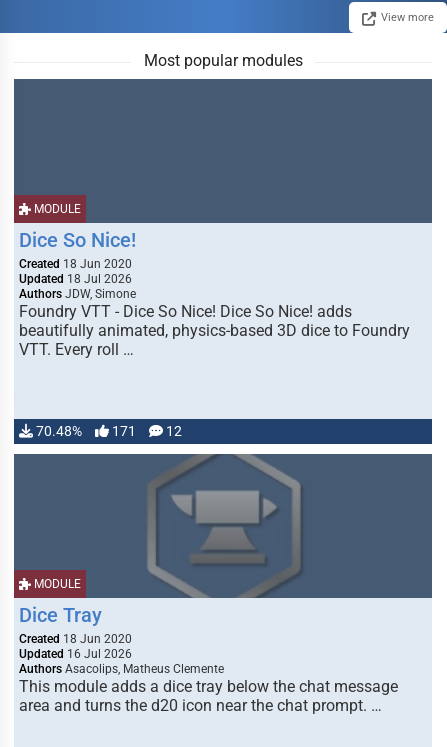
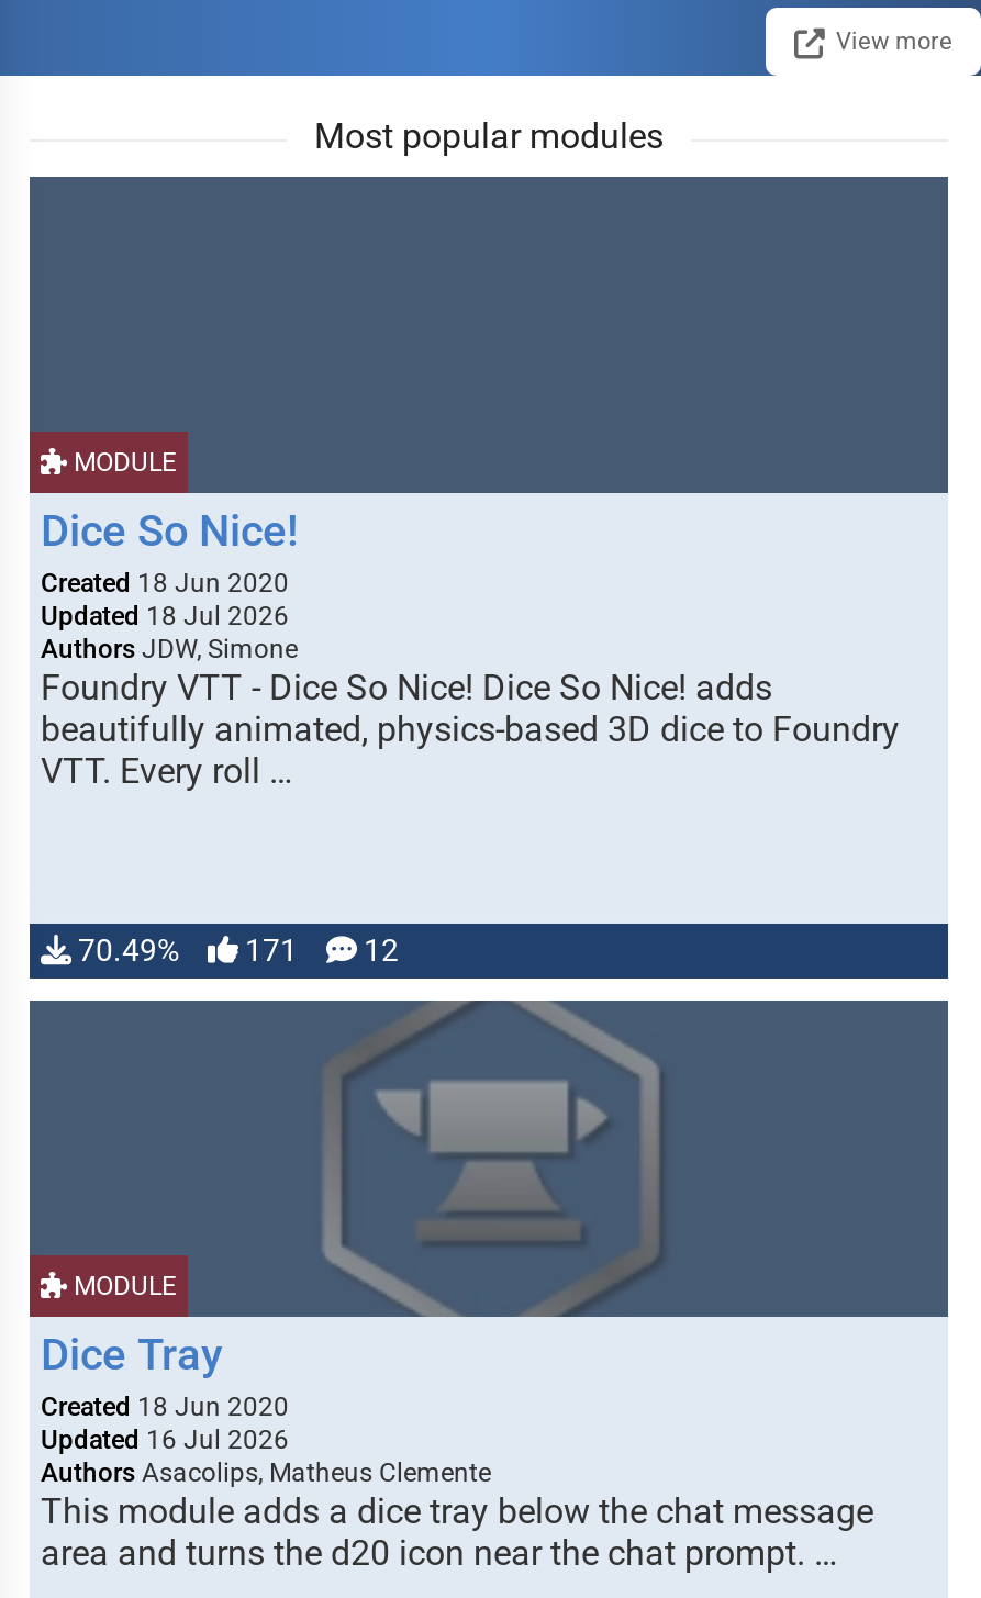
- 70.48% 171 12
+ 70.49% 171 12
